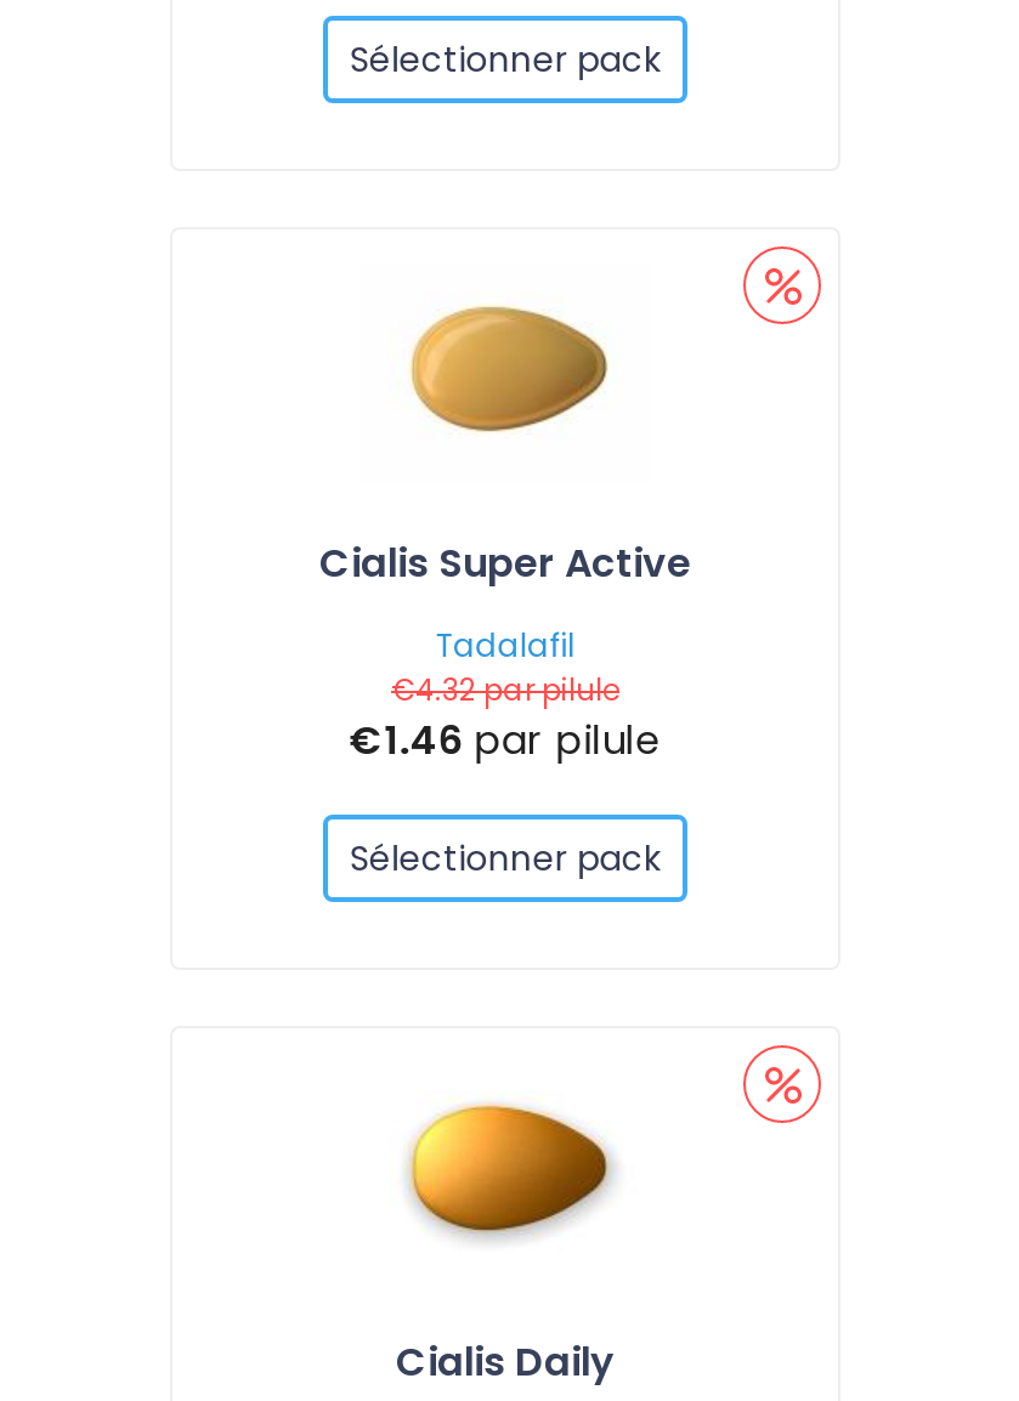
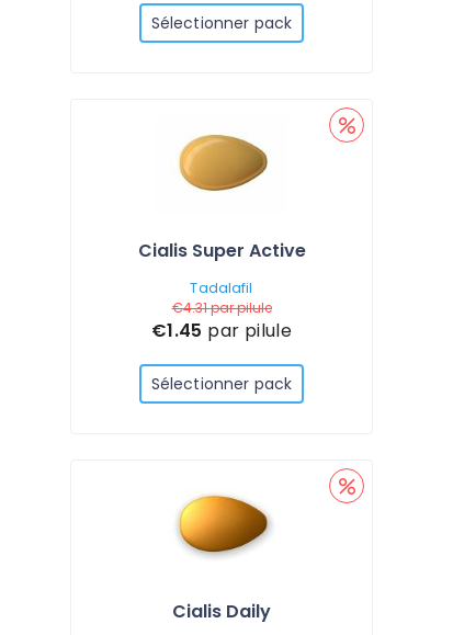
- €4.32par pilule
+ €4.31par pilule

- €1.46 par pilule
+ €1.45 par pilule
